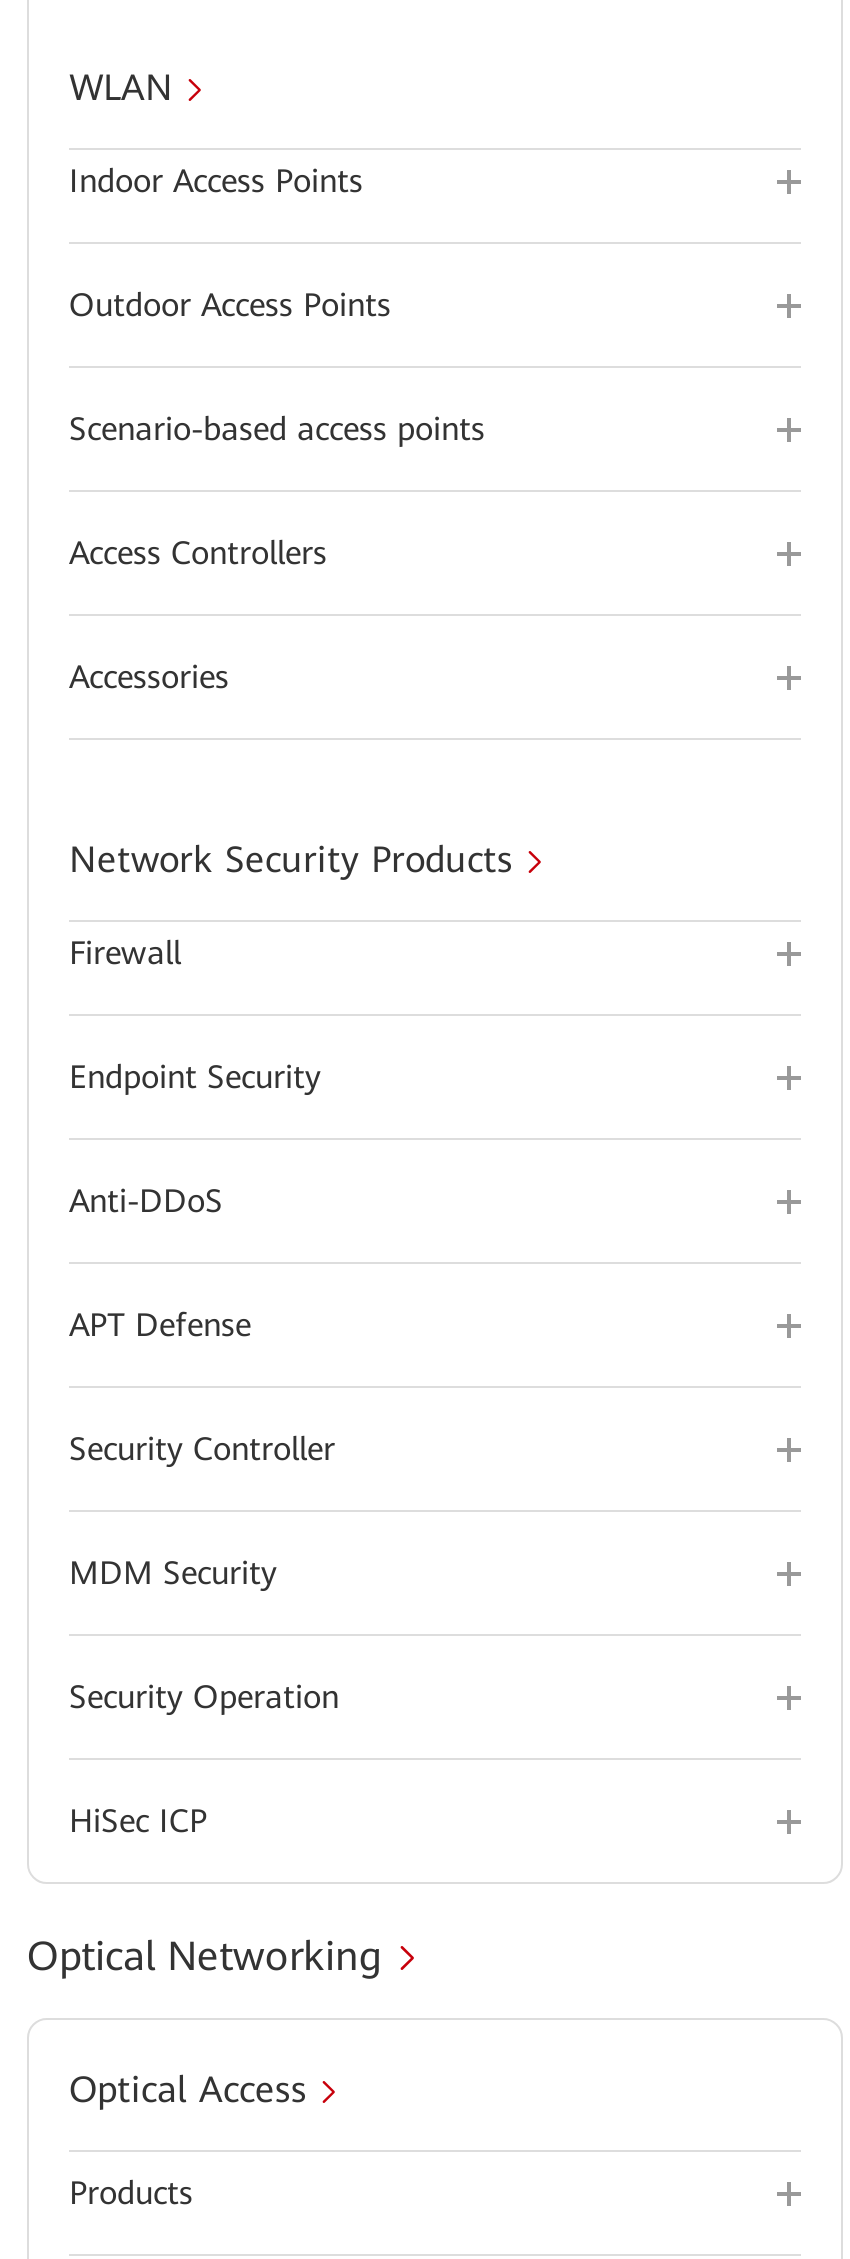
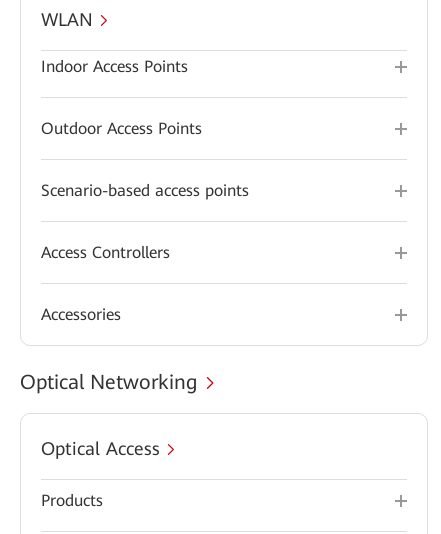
- Network Security Products
- Firewall
- Endpoint Security
- Anti-DDoS
- APT Defense
- Security Controller
- MDM Security
- Security Operation
- HiSec ICP
